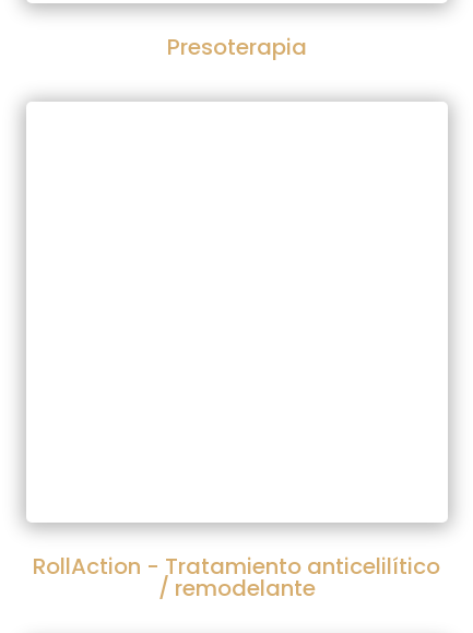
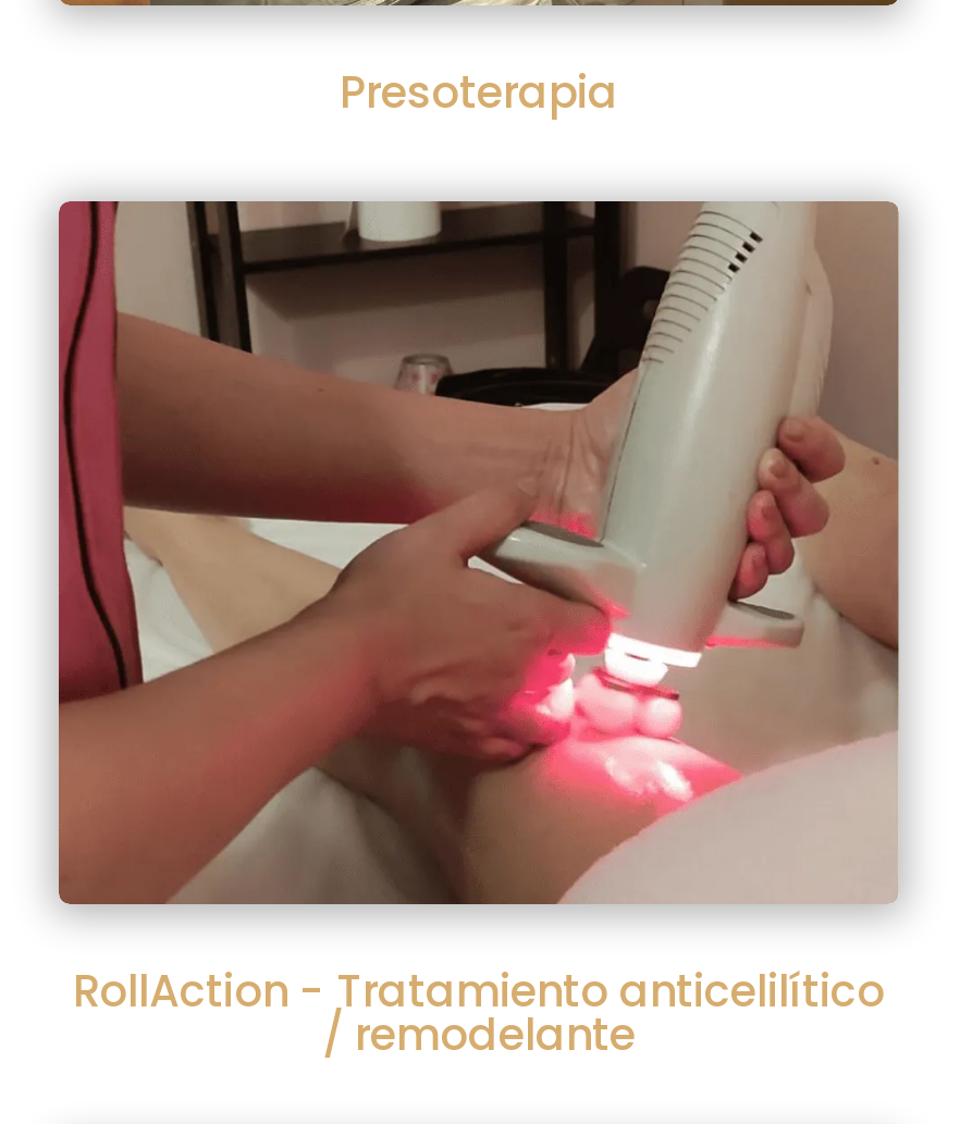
+ [image]
